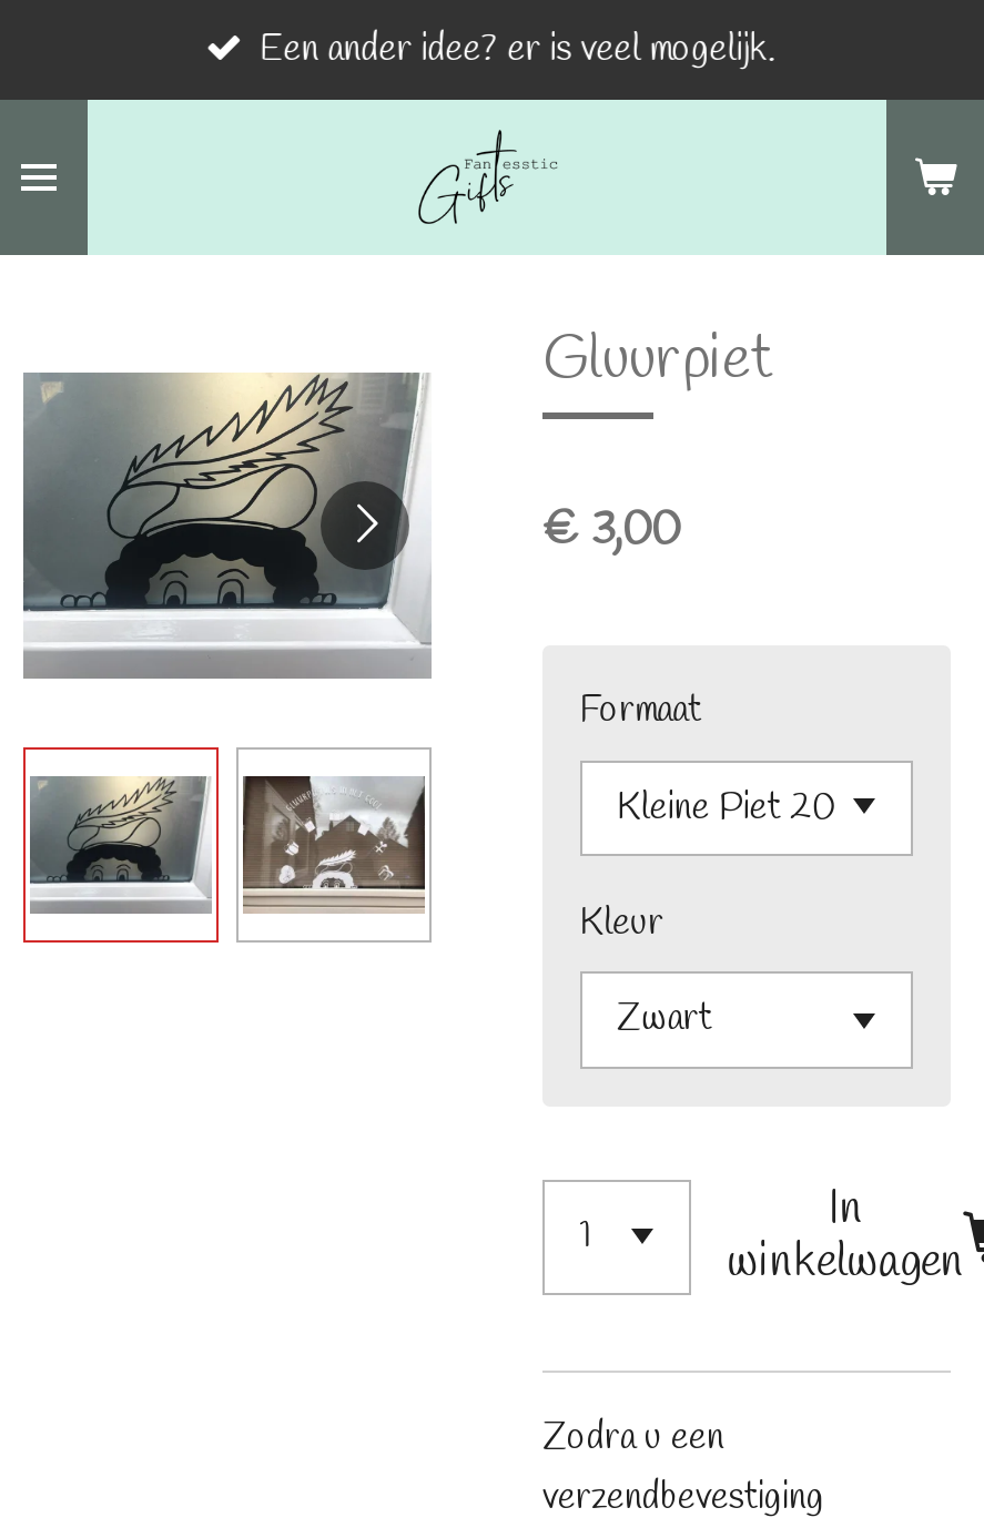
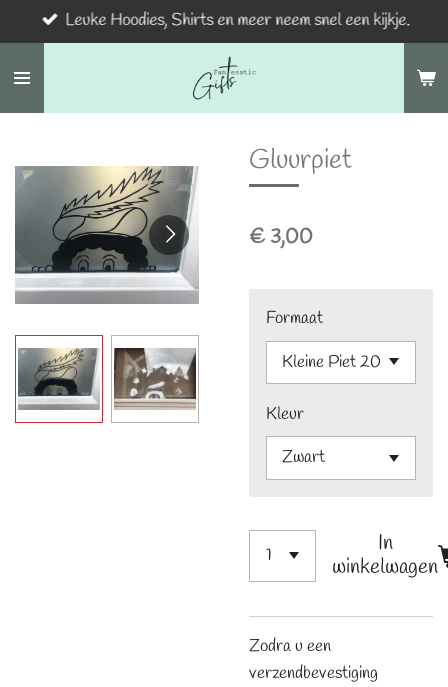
- Een ander idee? er is veel mogelijk.
+ Leuke Hoodies, Shirts en meer neem snel een kijkje.
